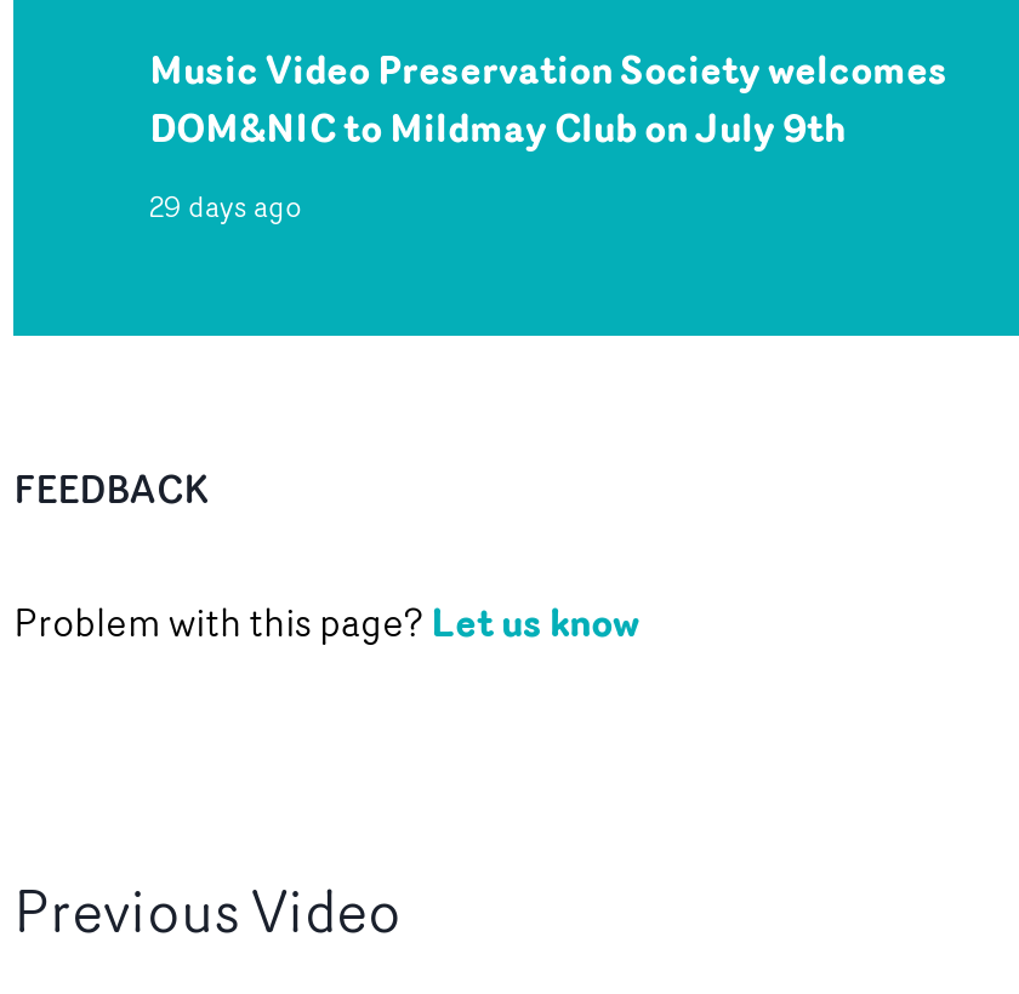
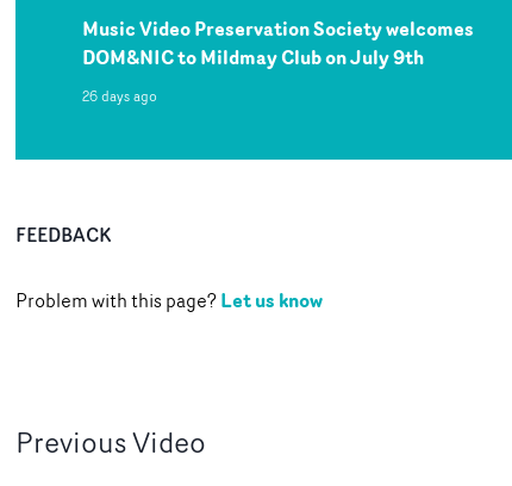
- 29 days ago
+ 26 days ago
